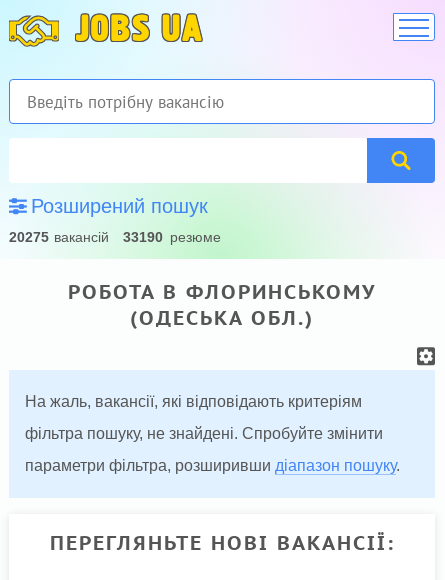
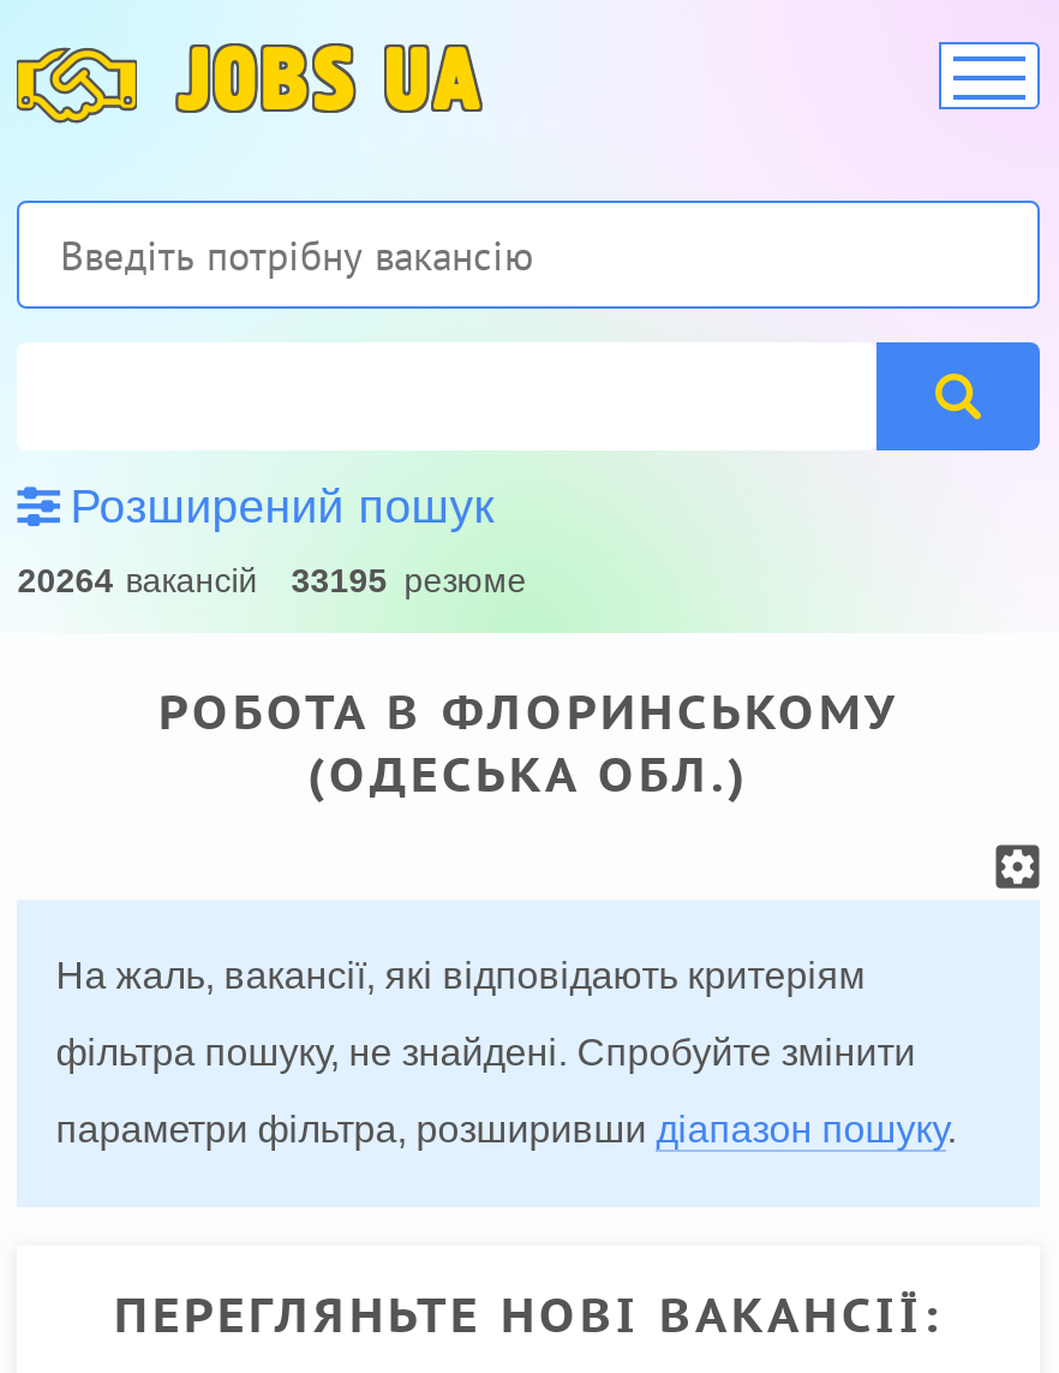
- 20275 вакансій
+ 20264 вакансій

- 33190 резюме
+ 33195 резюме
